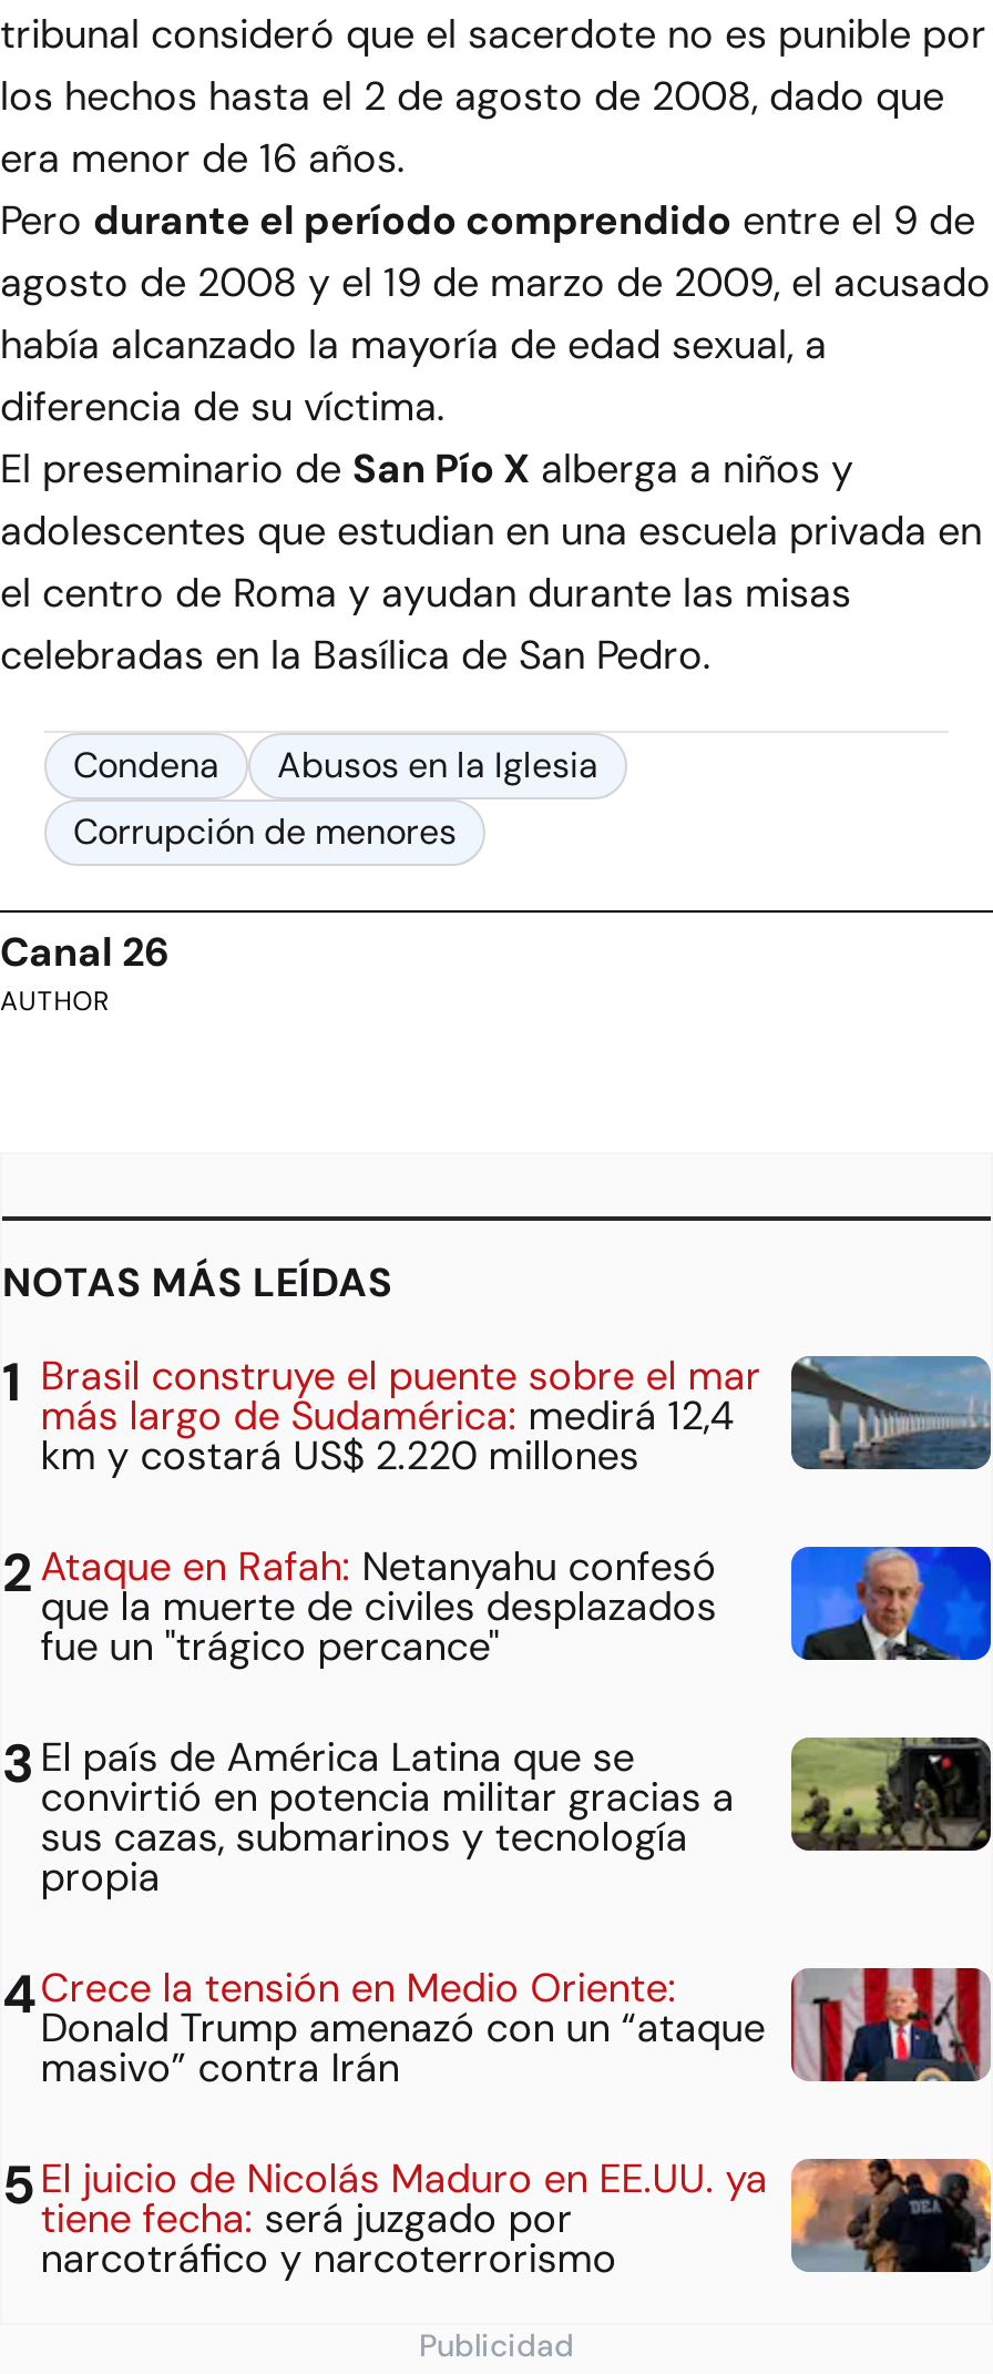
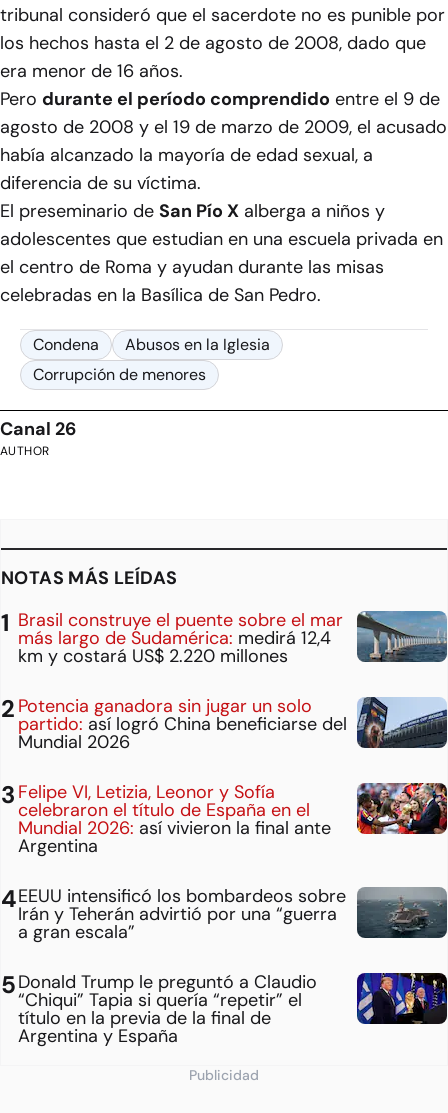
- [image]
- Ataque en Rafah: Netanyahu confesó
- que la muerte de civiles desplazados
- fue un "trágico percance"
+ [image]
+ Potencia ganadora sin jugar un solo
+ partido: así logró China beneficiarse del
+ Mundial 2026

- [image]
- El país de América Latina que se
- convirtió en potencia militar gracias a
- sus cazas, submarinos y tecnología
- propia
+ [image]
+ Felipe VI, Letizia, Leonor y Sofía
+ celebraron el título de España en el
+ Mundial 2026: así vivieron la final ante
+ Argentina

- [image]
- Crece la tensión en Medio Oriente:
- Donald Trump amenazó con un “ataque
- masivo” contra Irán
+ [image]
+ EEUU intensificó los bombardeos sobre
+ Irán y Teherán advirtió por una “guerra
+ a gran escala”

- El juicio de Nicolás Maduro en EE.UU. ya
- tiene fecha: será juzgado por
- narcotráfico y narcoterrorismo
+ Donald Trump le preguntó a Claudio
+ “Chiqui” Tapia si quería “repetir” el
+ título en la previa de la final de
+ Argentina y España

- [image]
+ [image]
